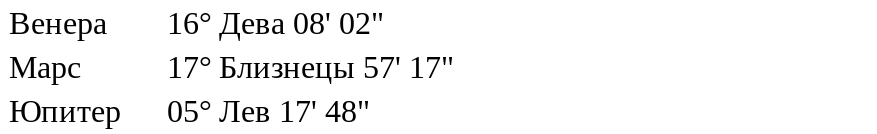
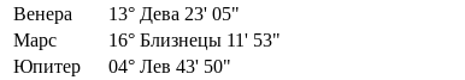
- Венера 16° Дева 08' 02"
+ Венера 13° Дева 23' 05"

- 17° Близнецы 57' 17"
+ 16° Близнецы 11' 53"

- Юпитер 05° Лев 17' 48"
+ Юпитер 04° Лев 43' 50"
